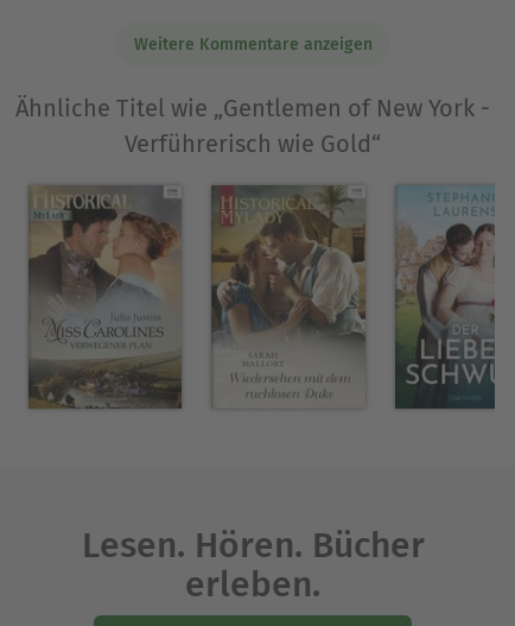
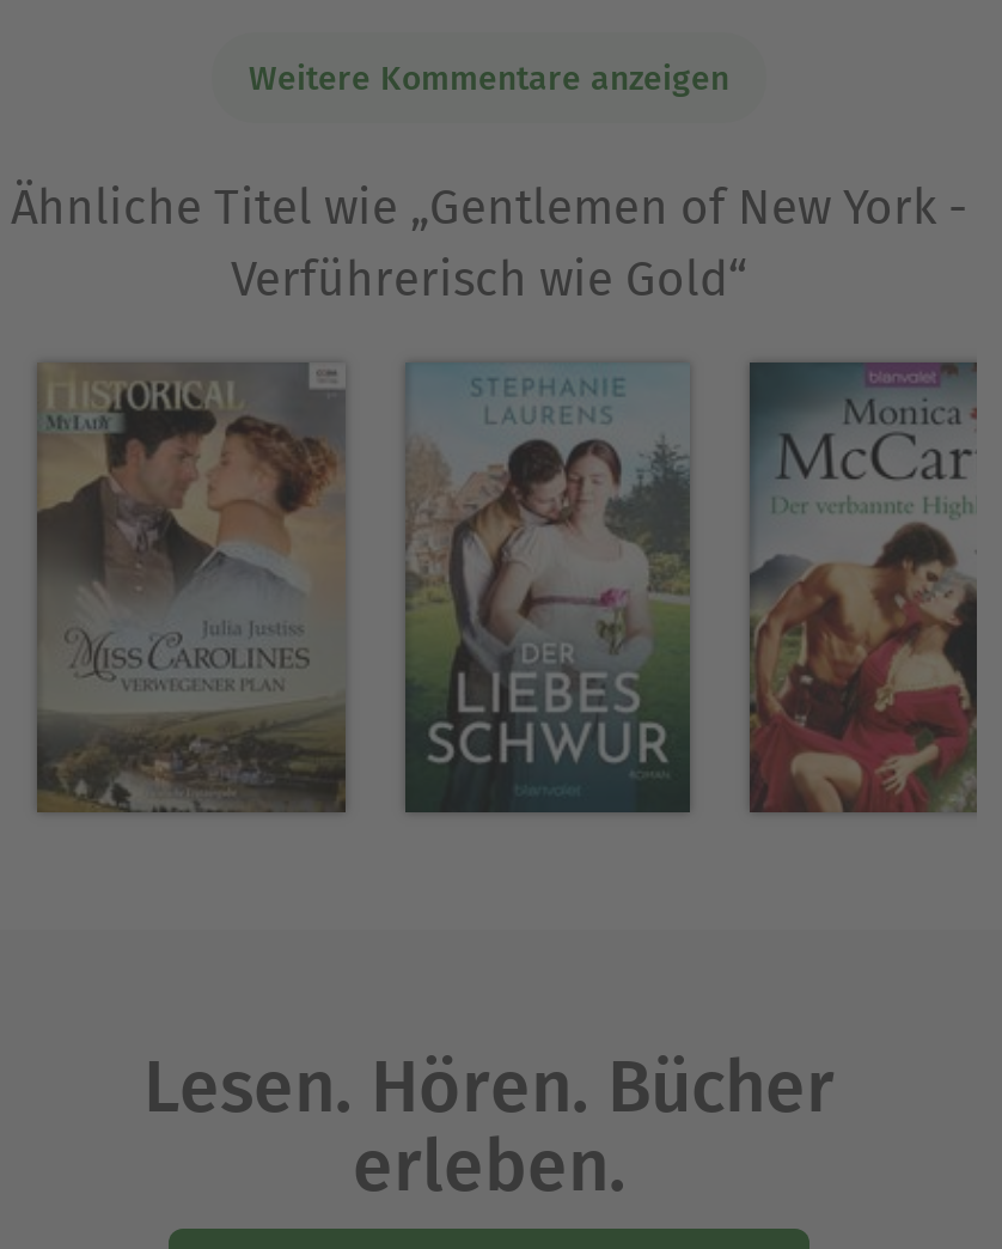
- [image]
+ [image]

- [image]
+ [image]
